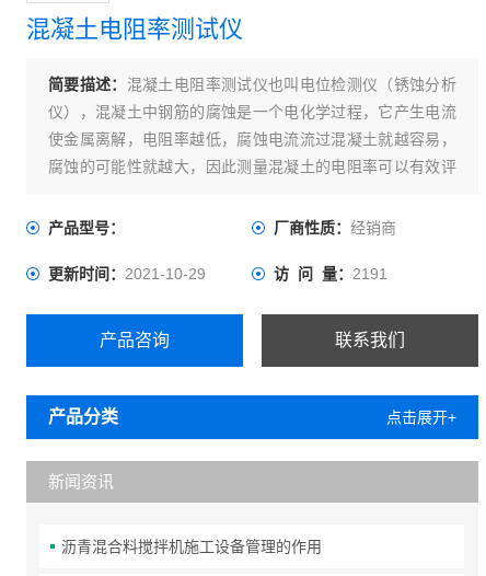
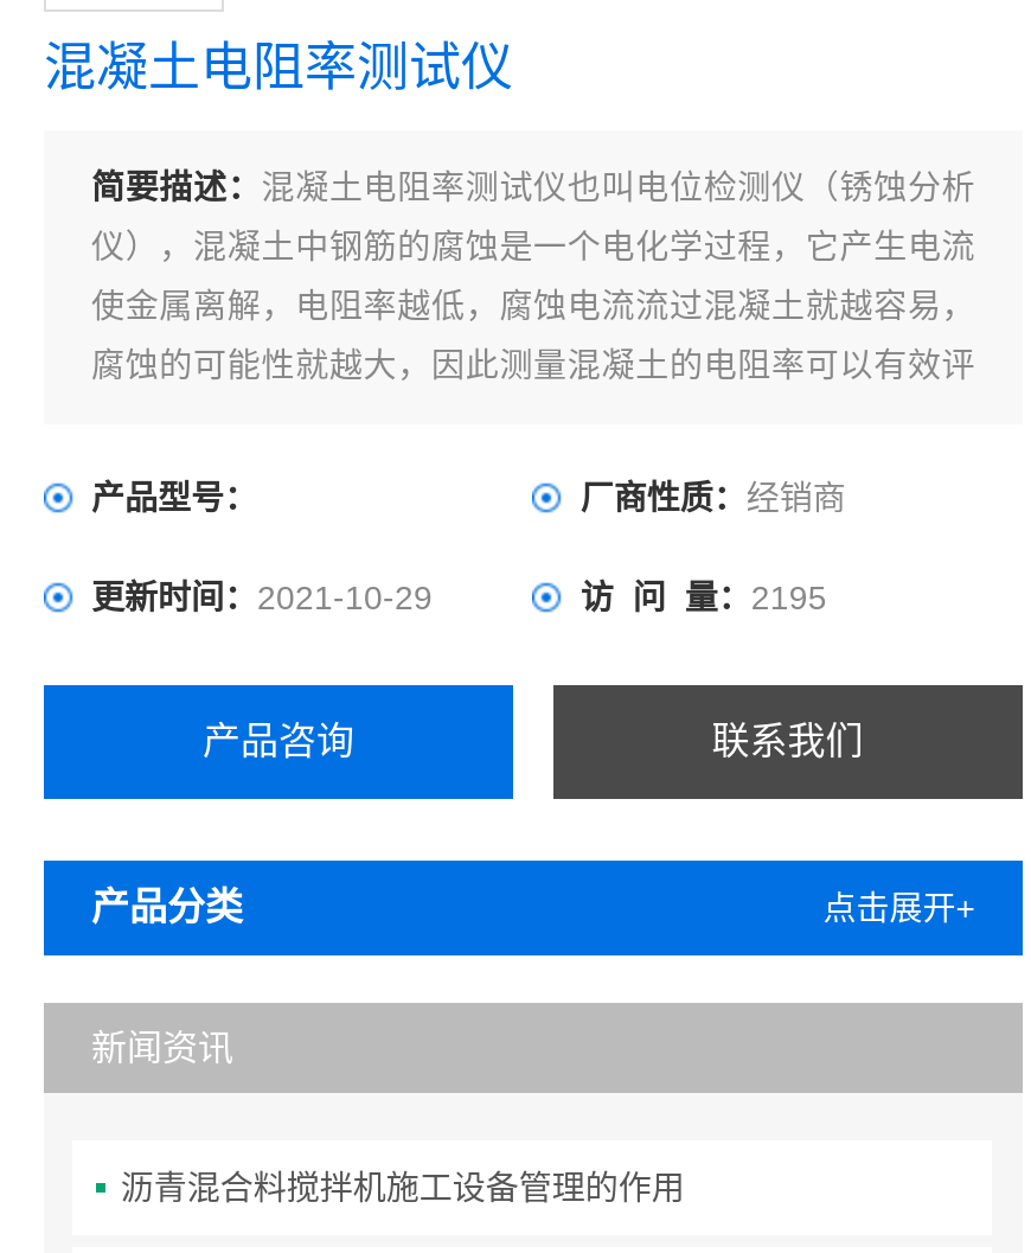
- 访 问 量：2191
+ 访 问 量：2195
